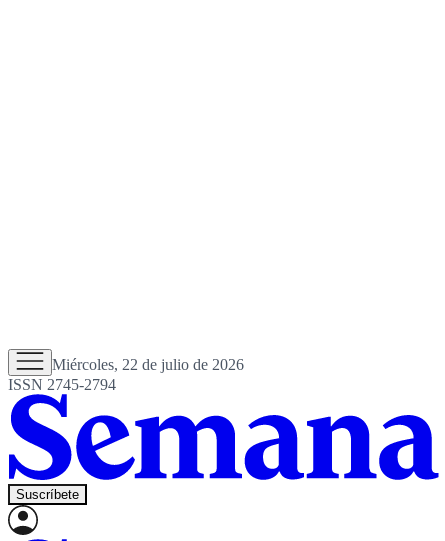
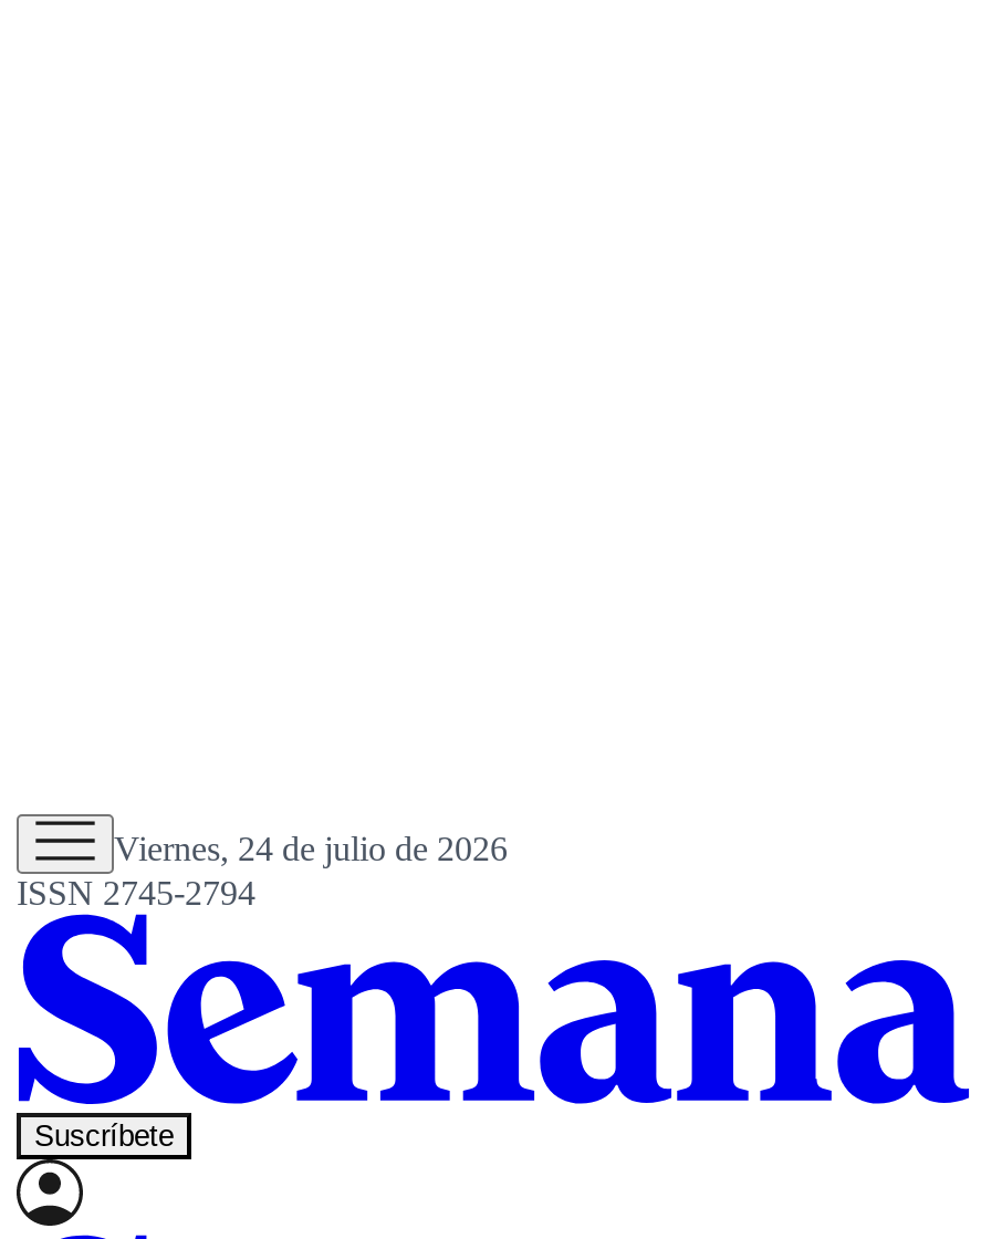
- Miércoles, 22 de julio de 2026
+ Viernes, 24 de julio de 2026
